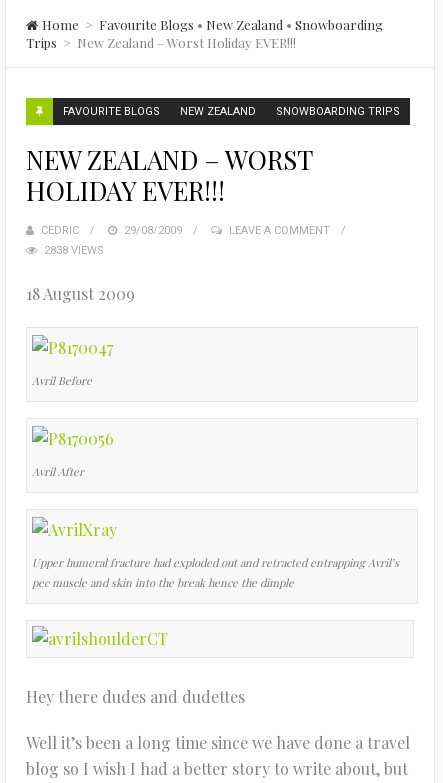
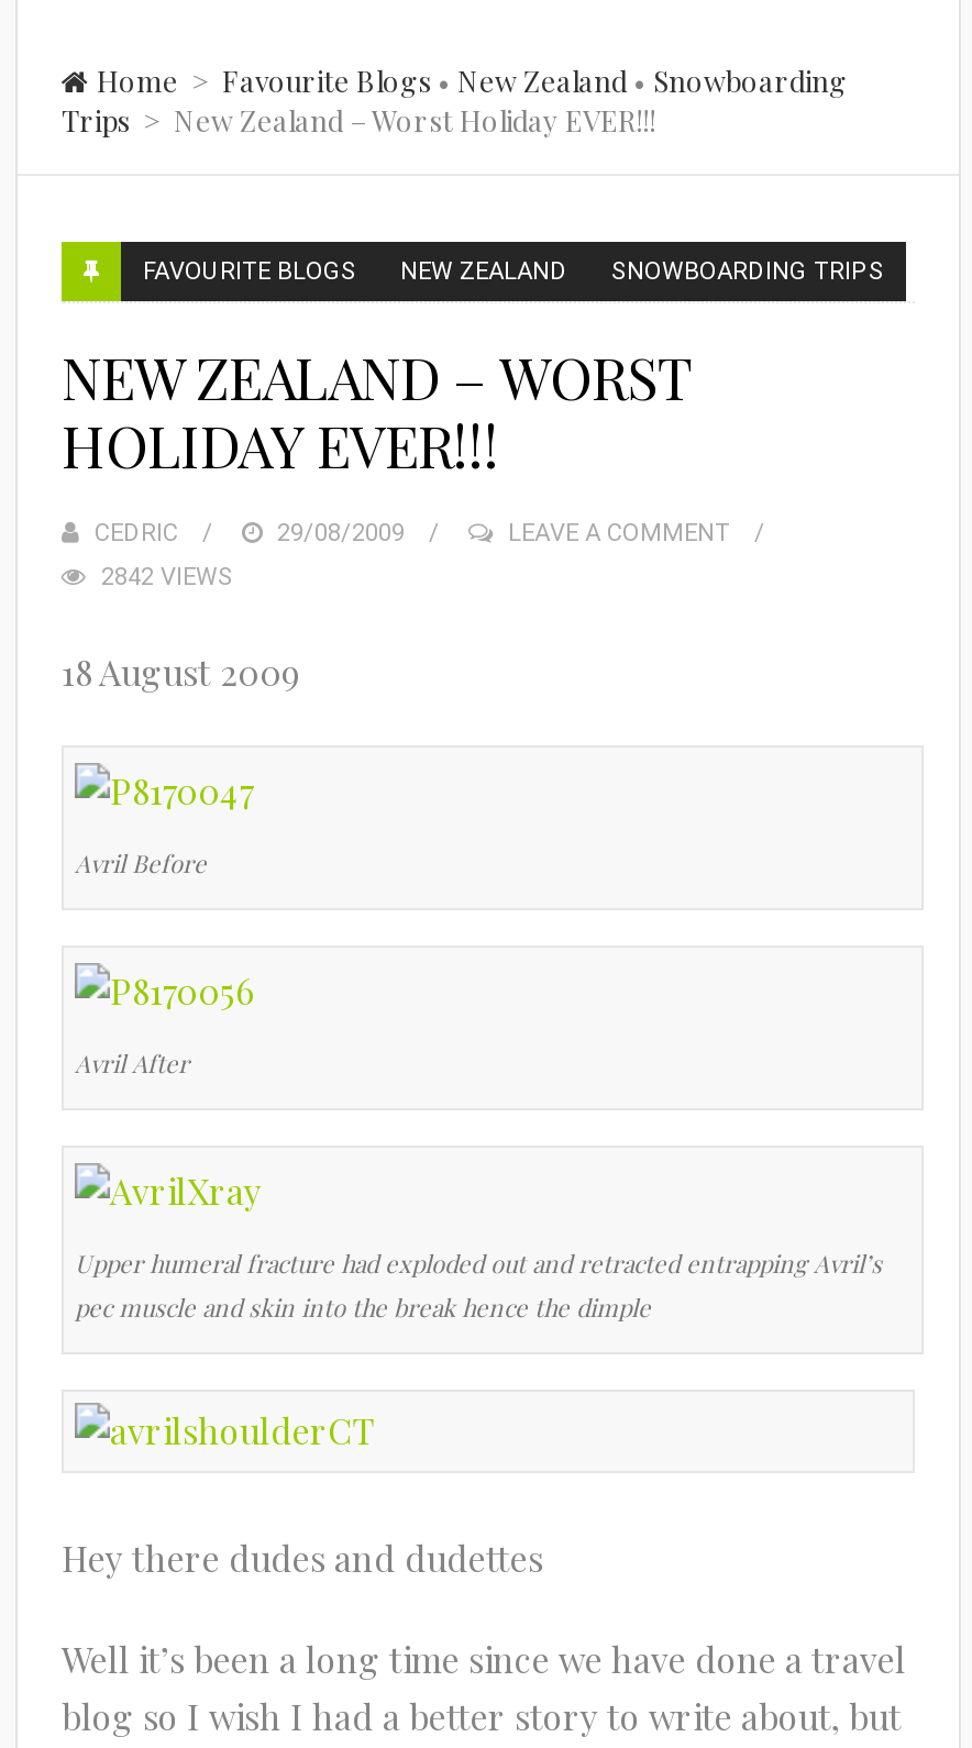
- 2838 VIEWS
+ 2842 VIEWS
